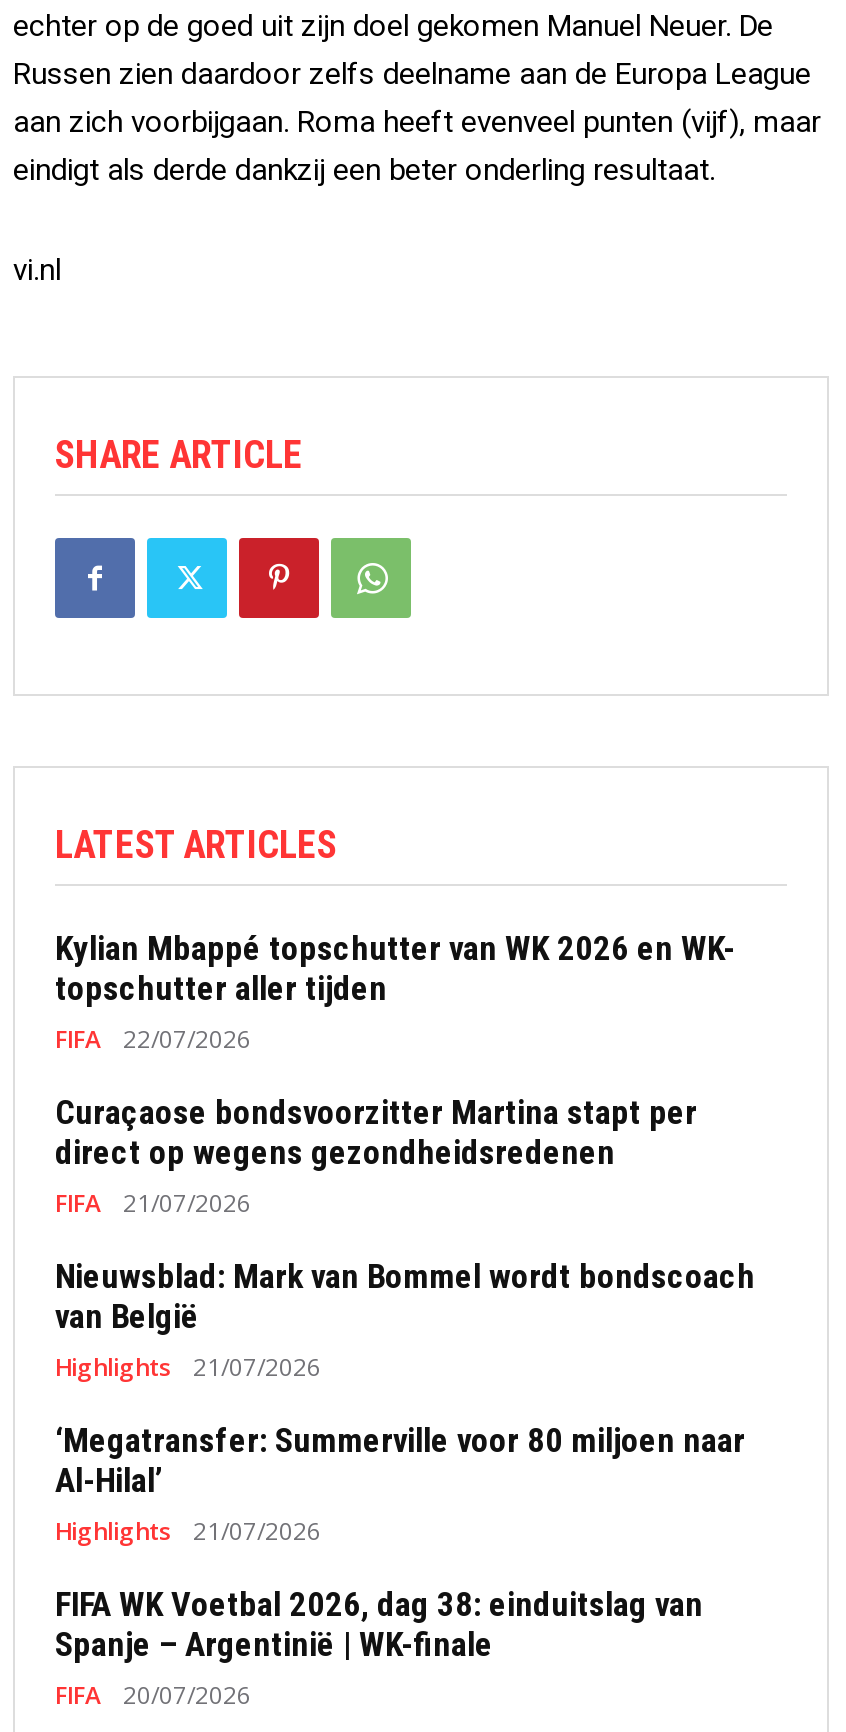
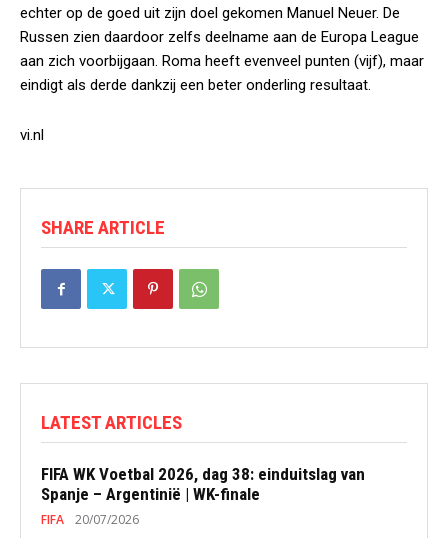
- Kylian Mbappé topschutter van WK 2026 en WK-
- topschutter aller tijden
- FIFA
- 22/07/2026
- Curaçaose bondsvoorzitter Martina stapt per
- direct op wegens gezondheidsredenen
- FIFA
- 21/07/2026
- Nieuwsblad: Mark van Bommel wordt bondscoach
- van België
- Highlights
- 21/07/2026
- ‘Megatransfer: Summerville voor 80 miljoen naar
- Al-Hilal’
- Highlights
- 21/07/2026
